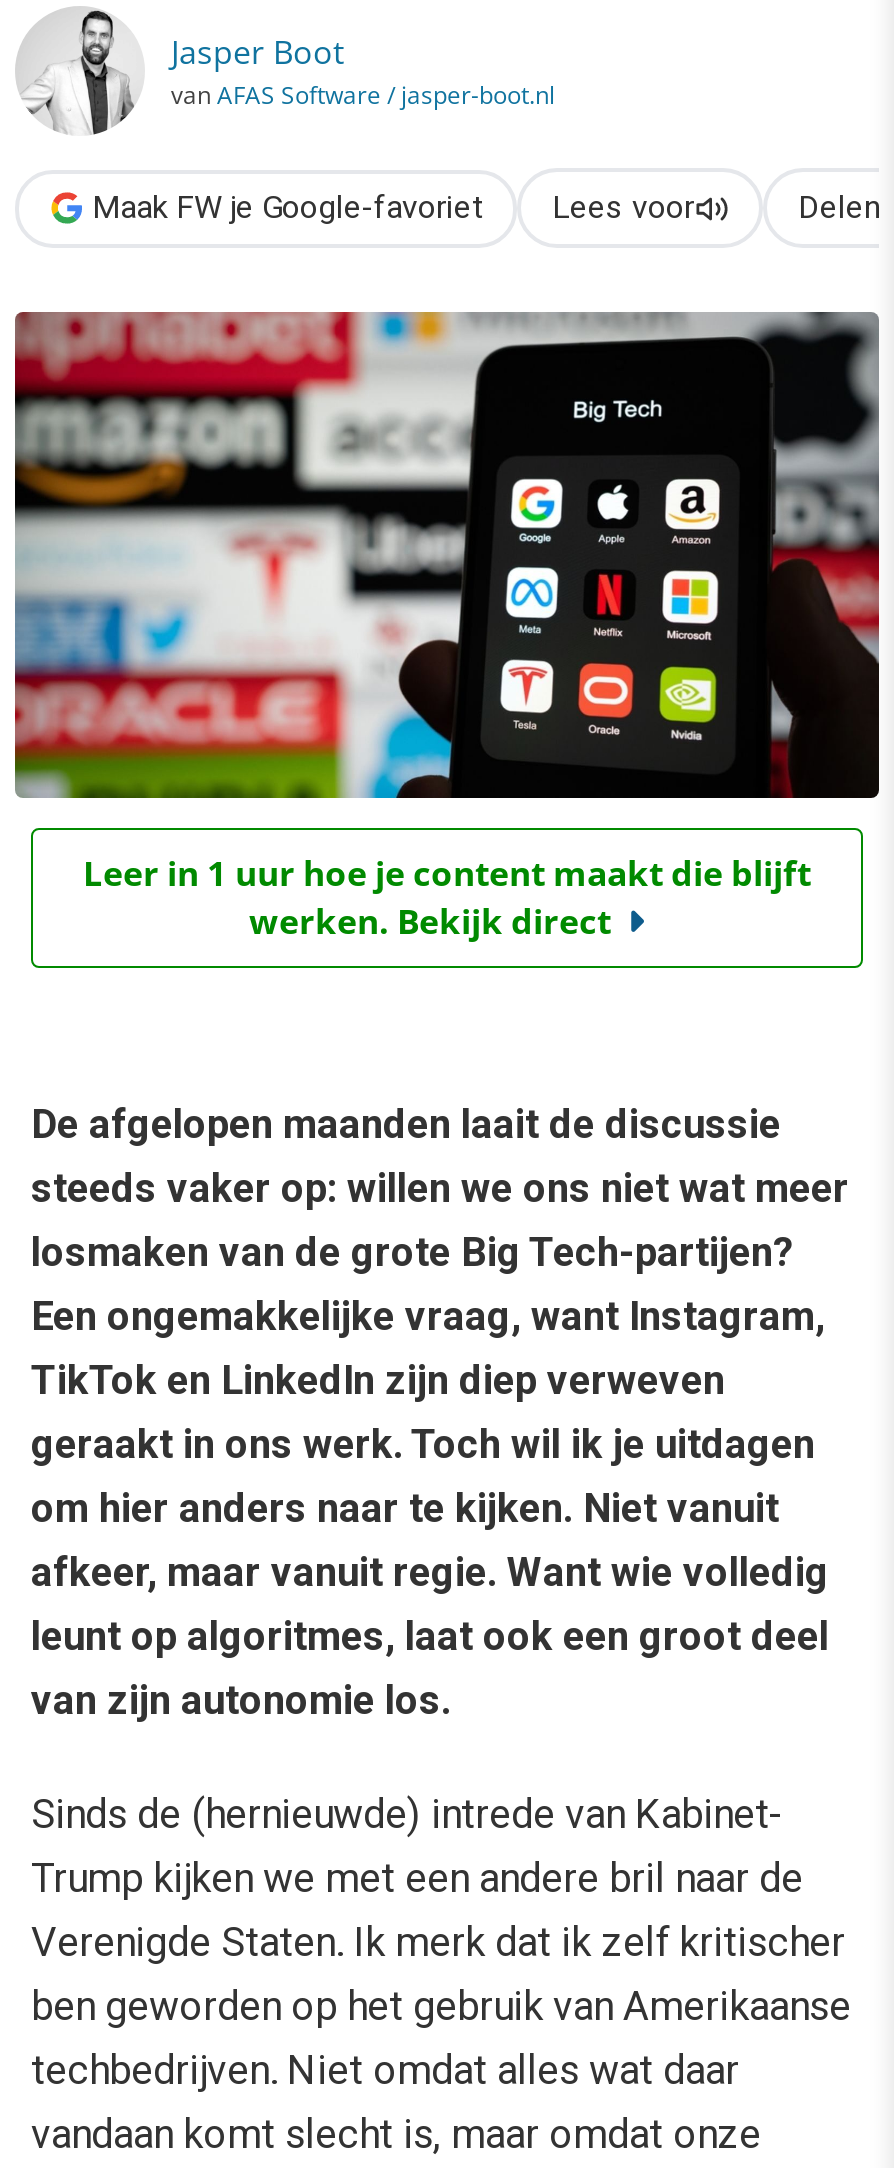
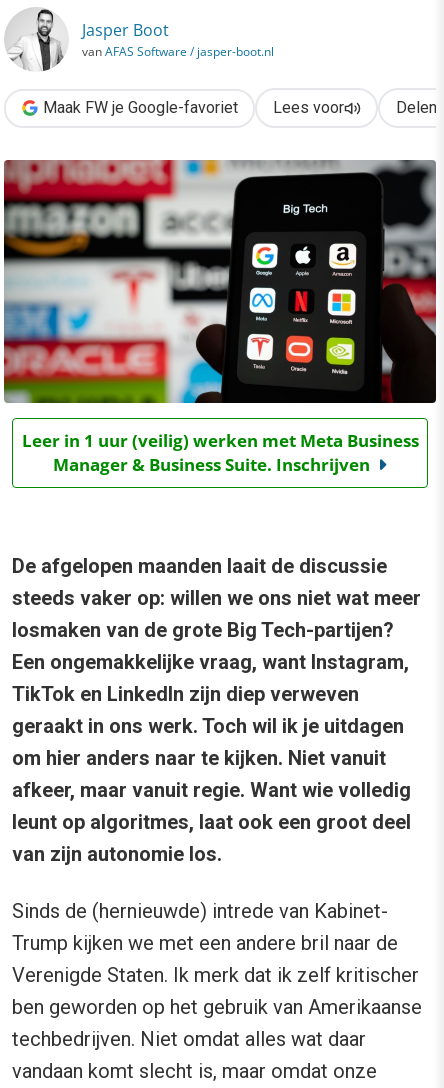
- Leer in 1 uur hoe je content maakt die blijft
- werken. Bekijk direct
+ Leer in 1 uur (veilig) werken met Meta Business
+ Manager & Business Suite. Inschrijven
